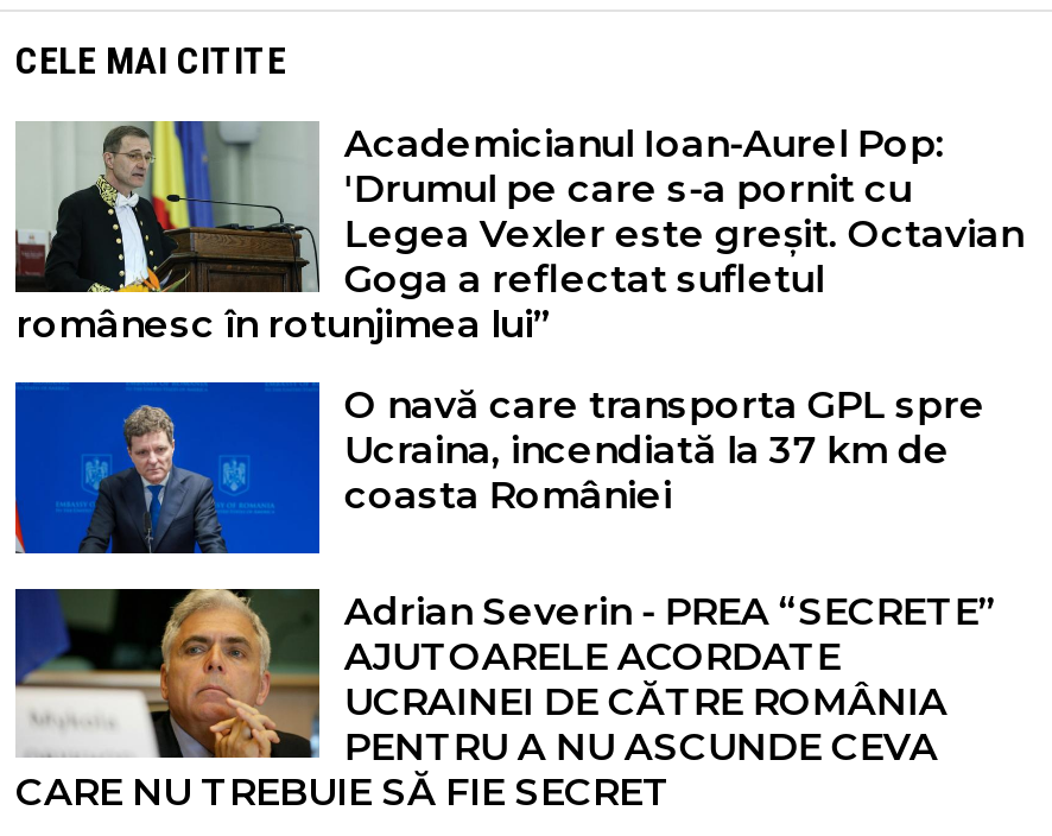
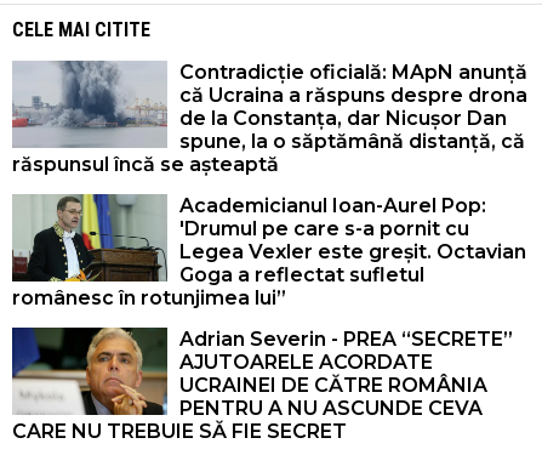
+ [image]
+ Contradicție oficială: MApN anunță
+ că Ucraina a răspuns despre drona
+ de la Constanța, dar Nicușor Dan
+ spune, la o săptămână distanță, că
+ răspunsul încă se așteaptă

moved down: [image] | Academicianul Ioan-Aurel Pop: | 'Drumul pe care s-a pornit cu | Legea Vexler este greșit. Octavian | Goga a reflectat sufletul | românesc în rotunjimea lui”

- [image]
- O navă care transporta GPL spre
- Ucraina, incendiată la 37 km de
- coasta României
